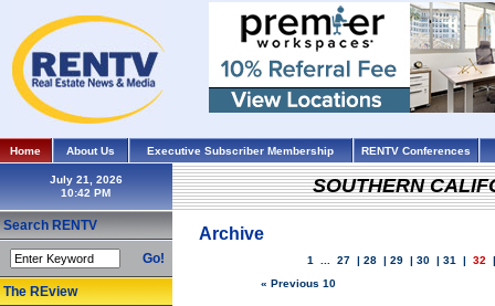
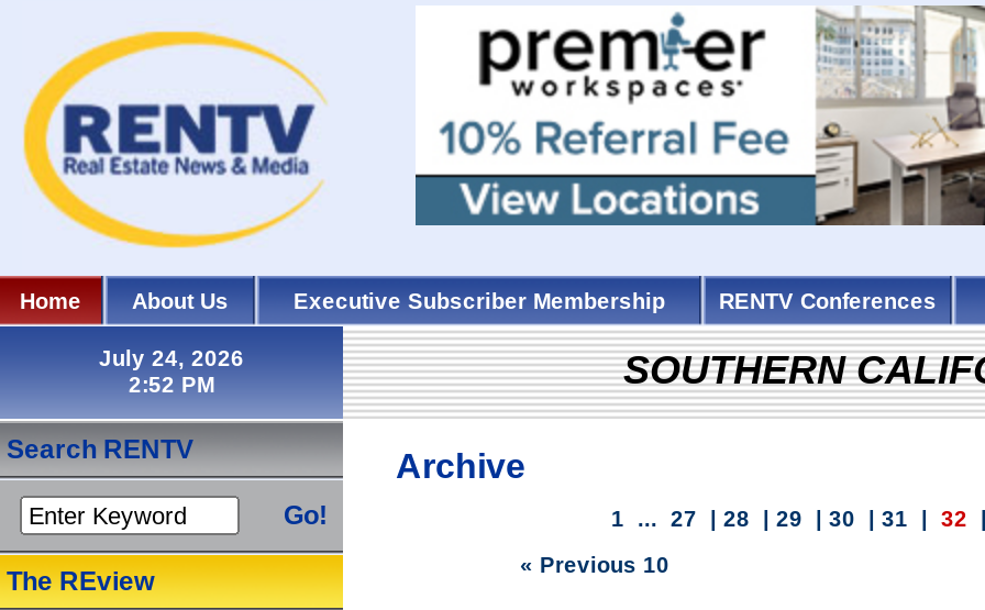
- July 21, 2026
+ July 24, 2026
